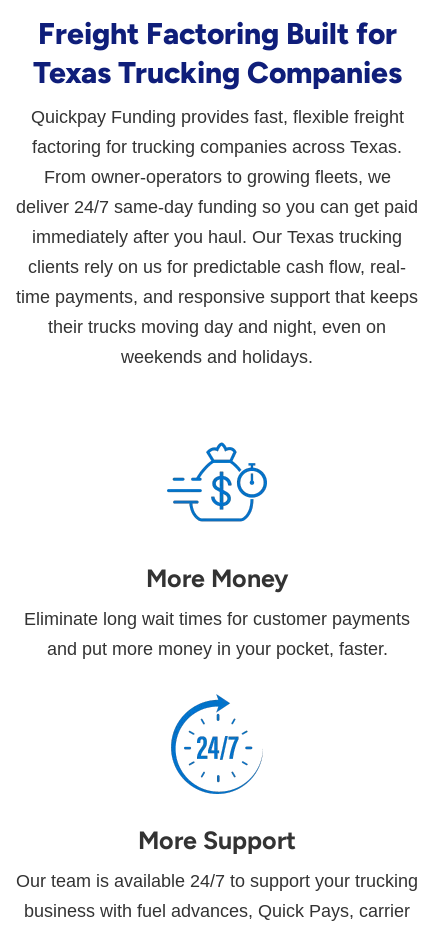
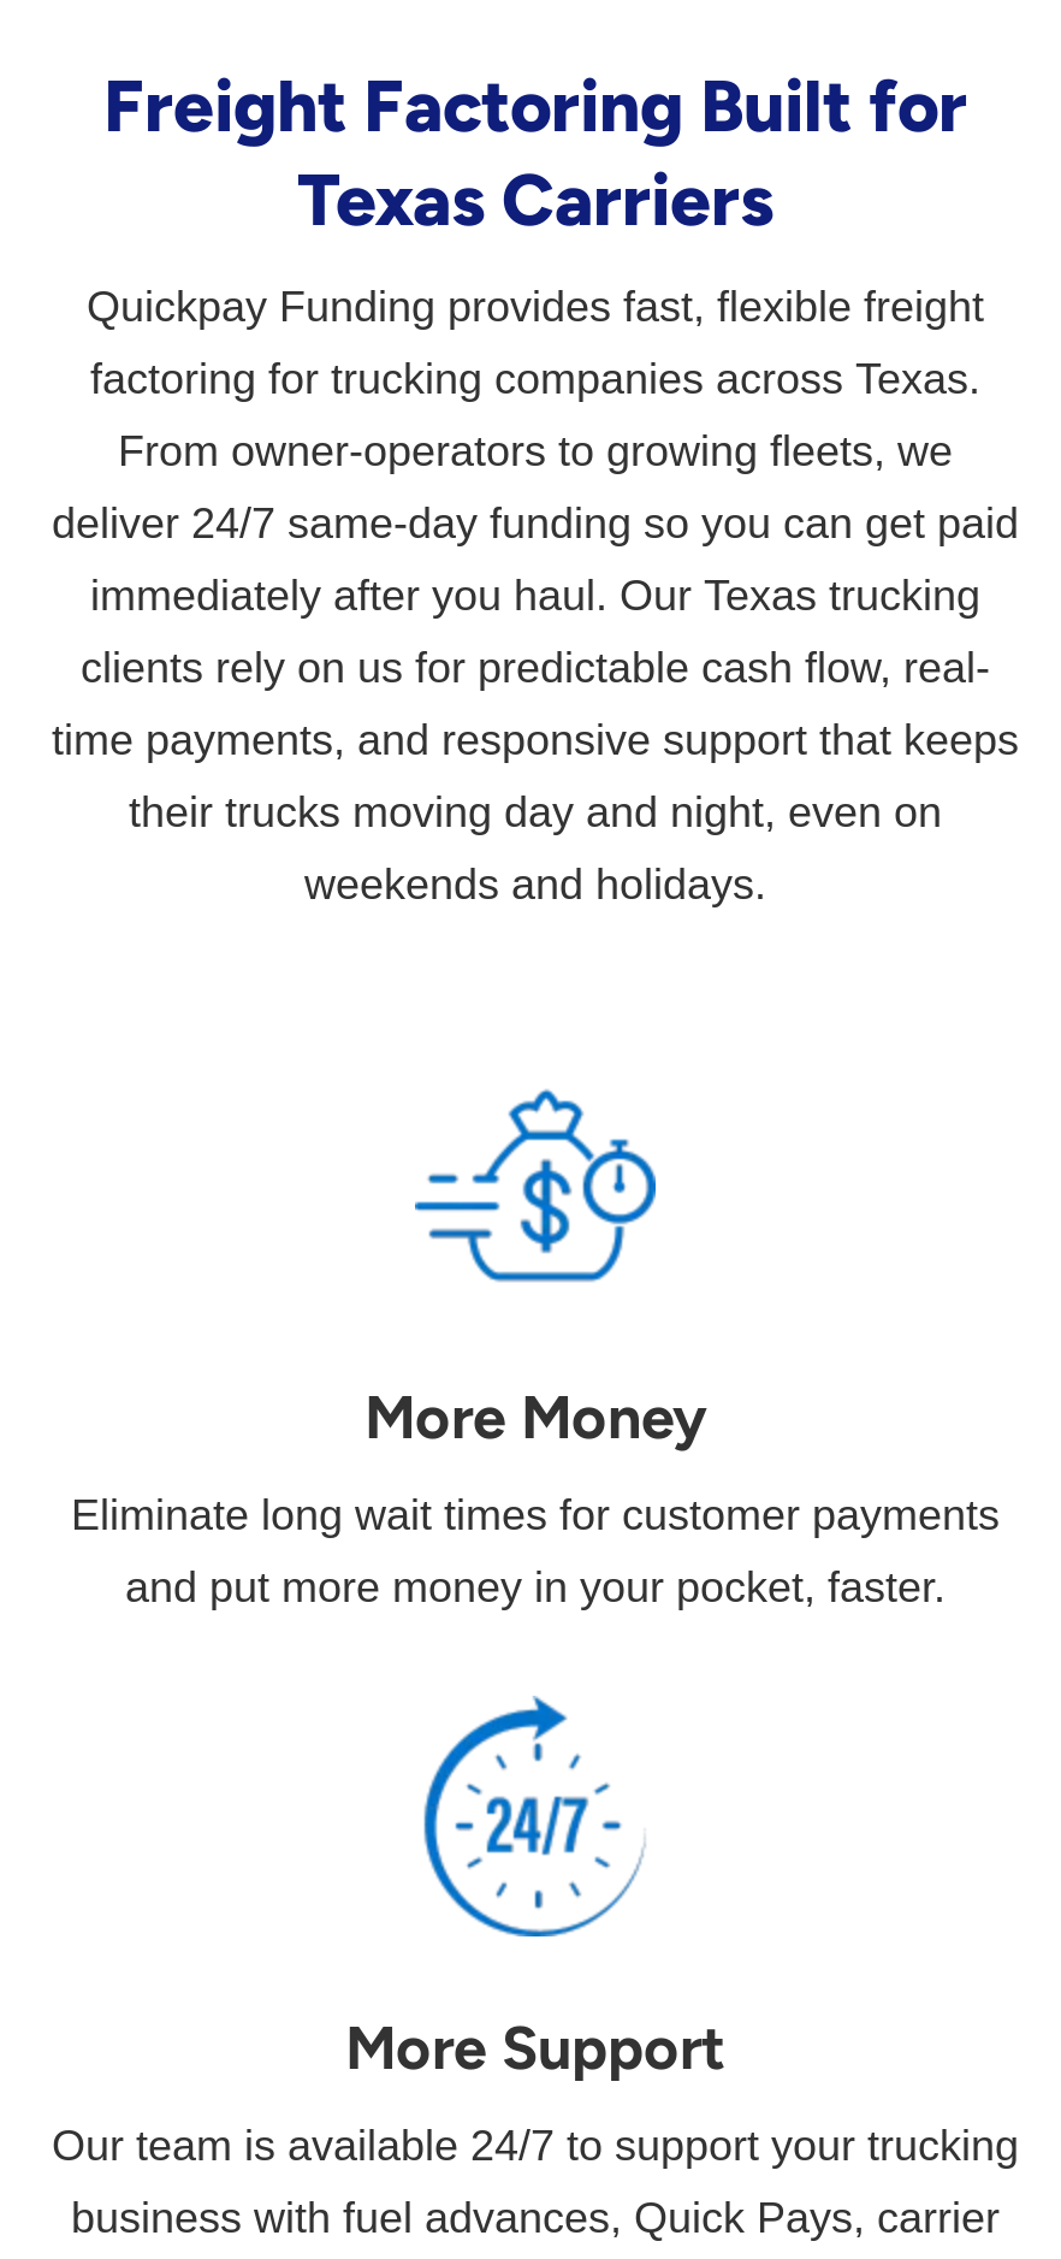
- Texas Trucking Companies
+ Texas Carriers
